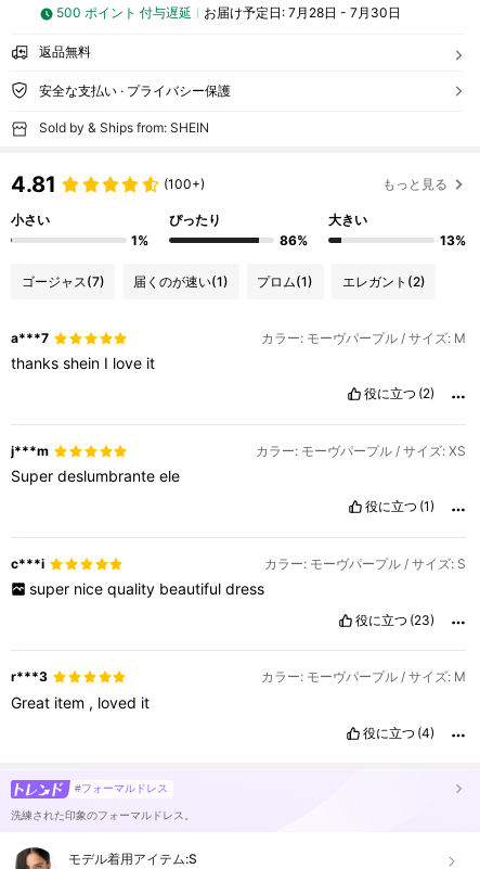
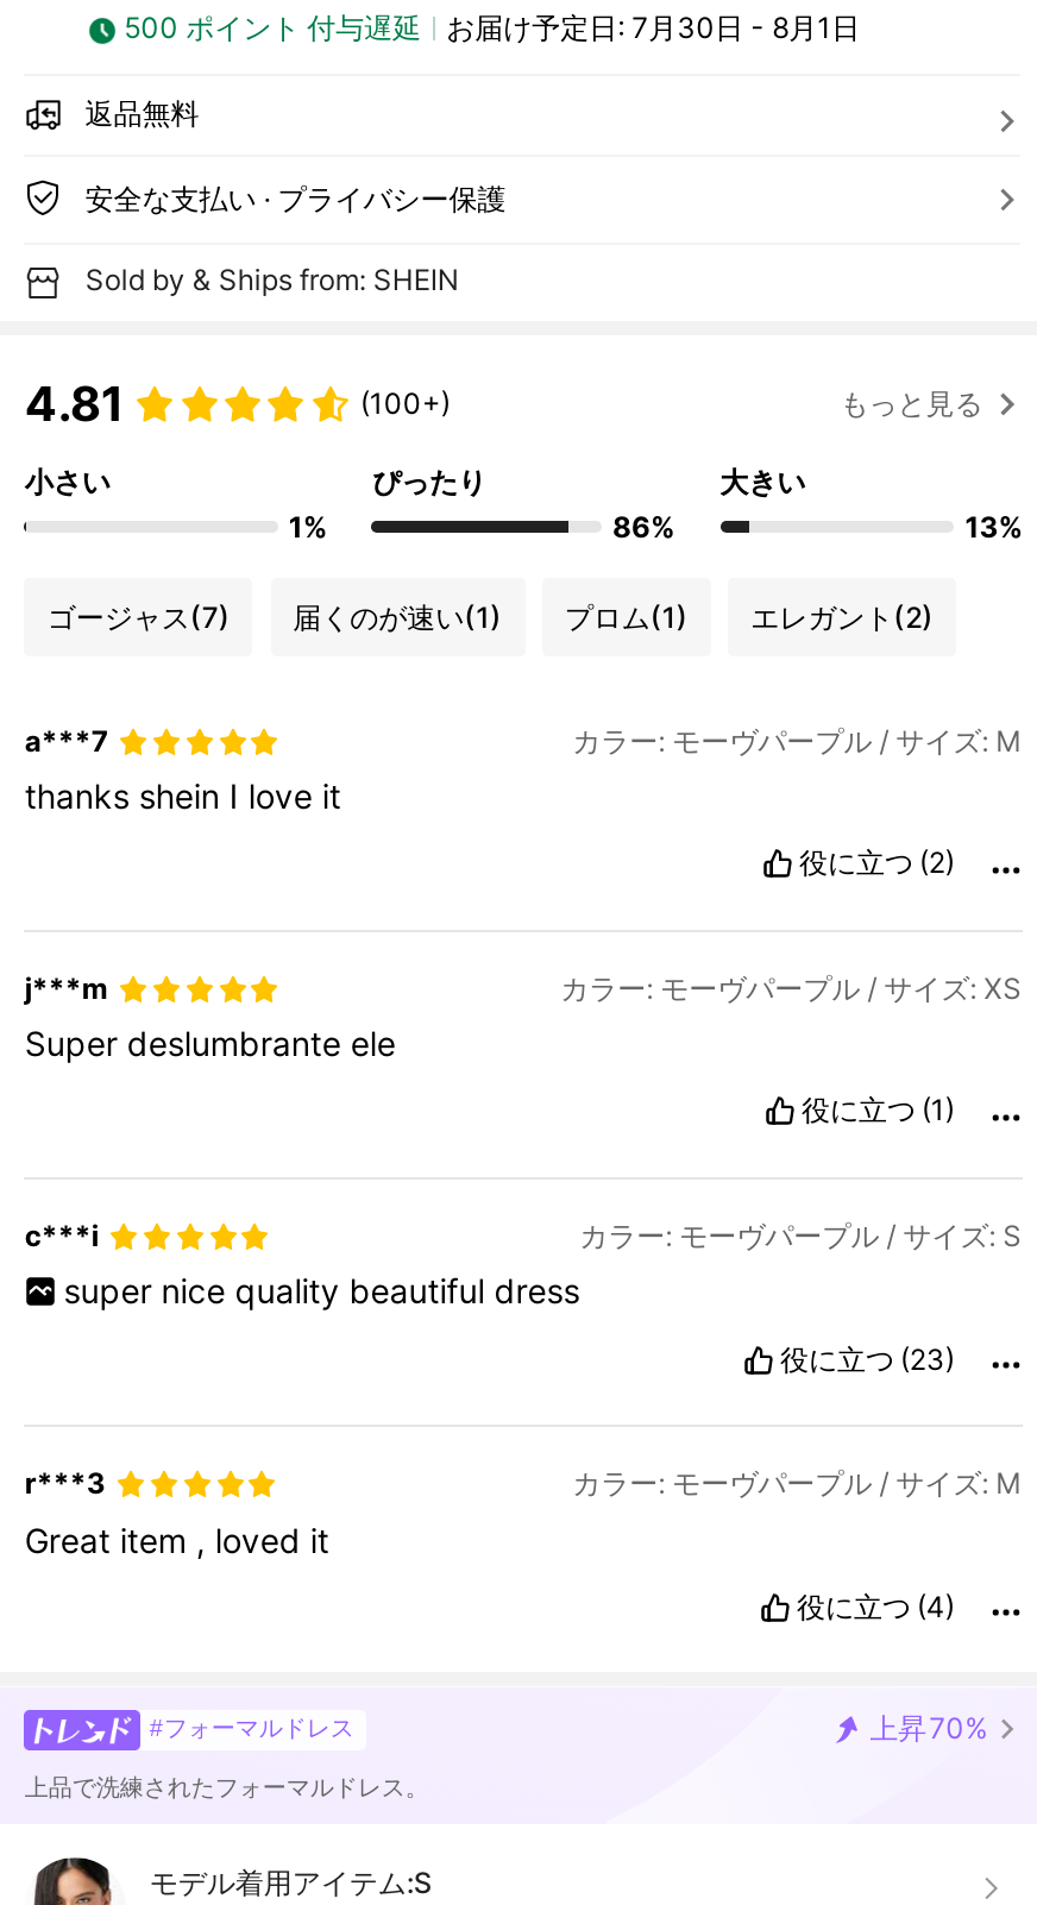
- お届け予定日: 7月28日 - 7月30日
+ お届け予定日: 7月30日 - 8月1日

- 洗練された印象のフォーマルドレス。
+ 上昇70%
+ 上品で洗練されたフォーマルドレス。
